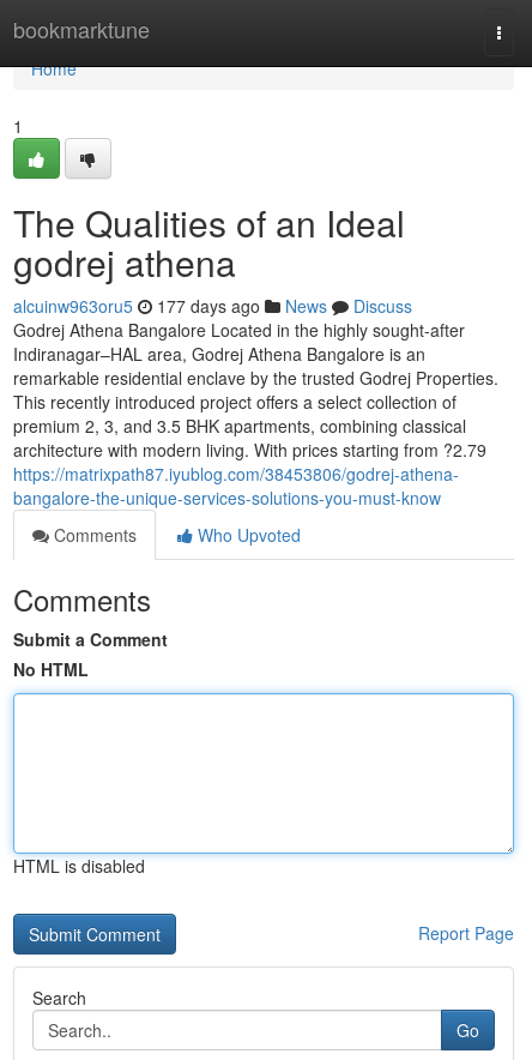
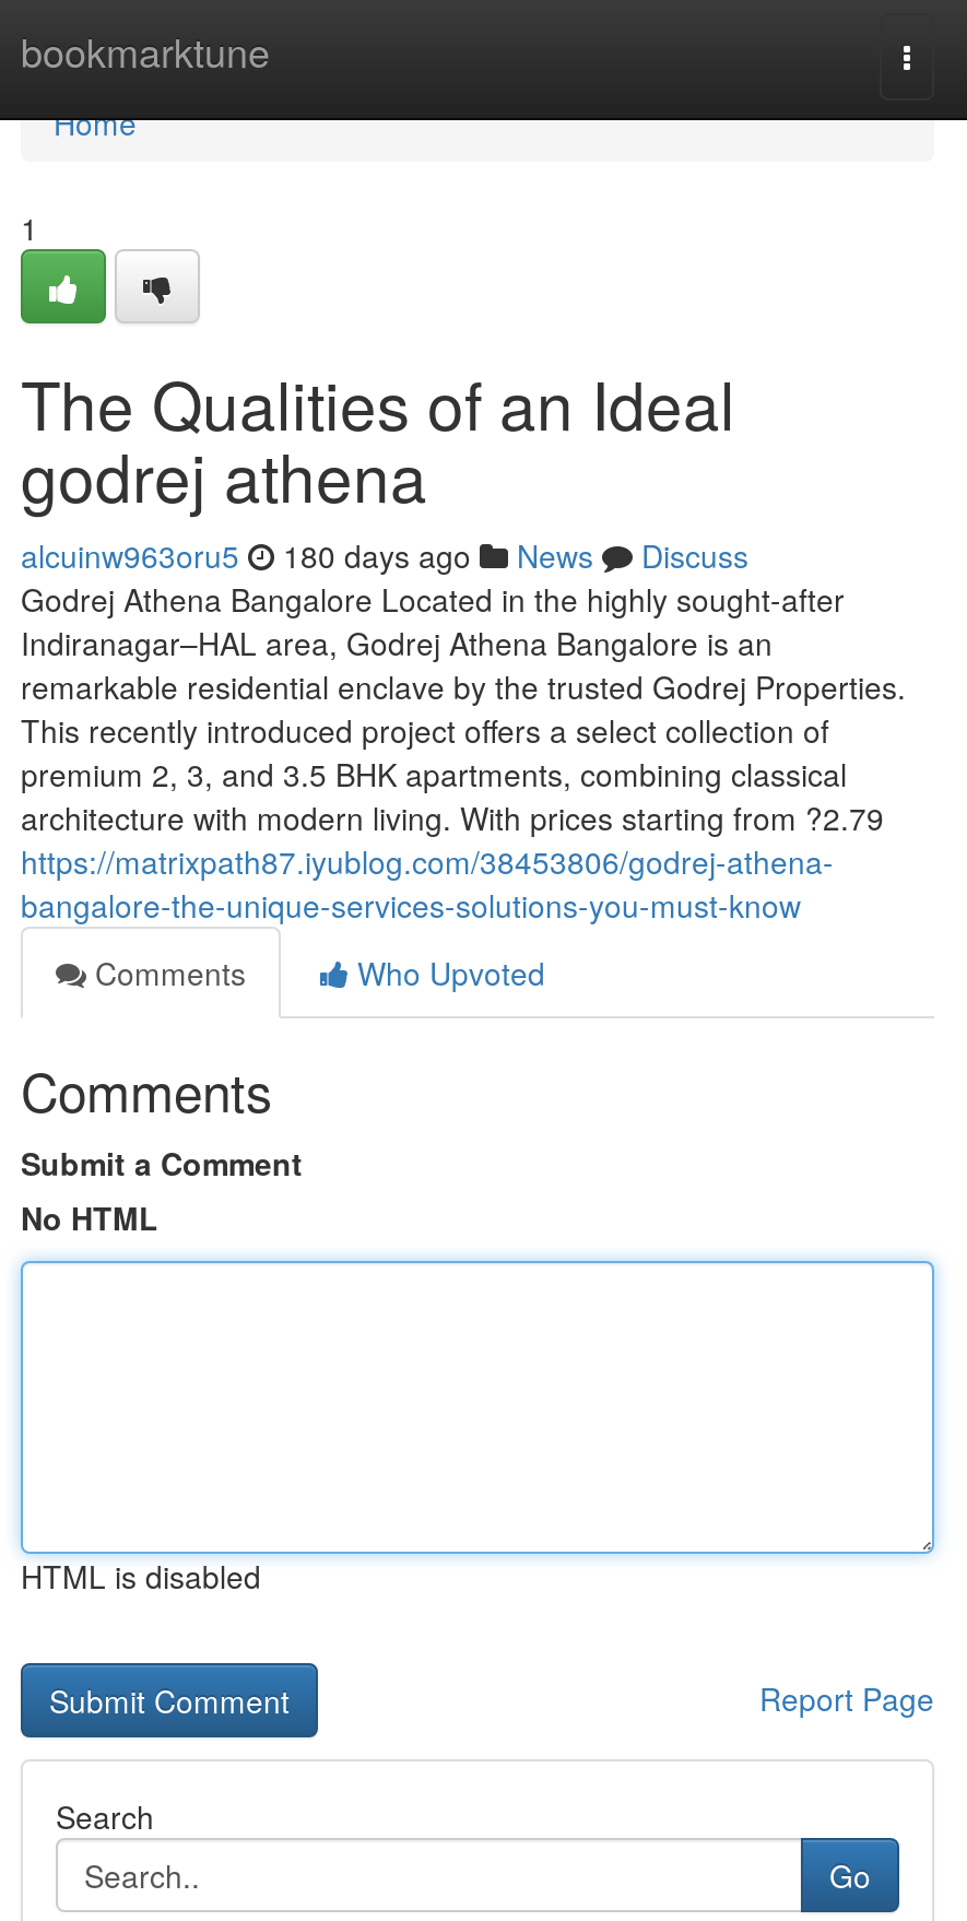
- alcuinw963oru5 177 days ago News Discuss
+ alcuinw963oru5 180 days ago News Discuss
